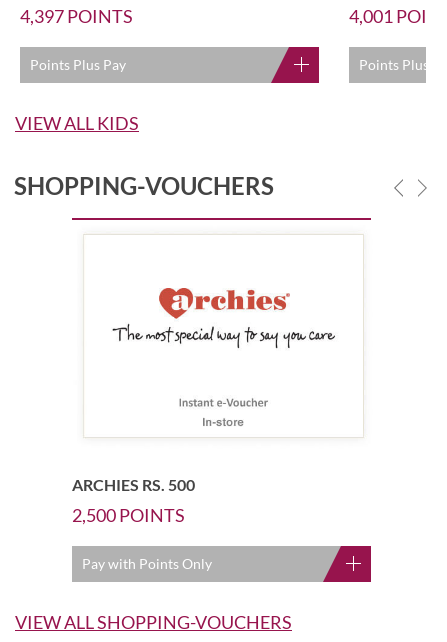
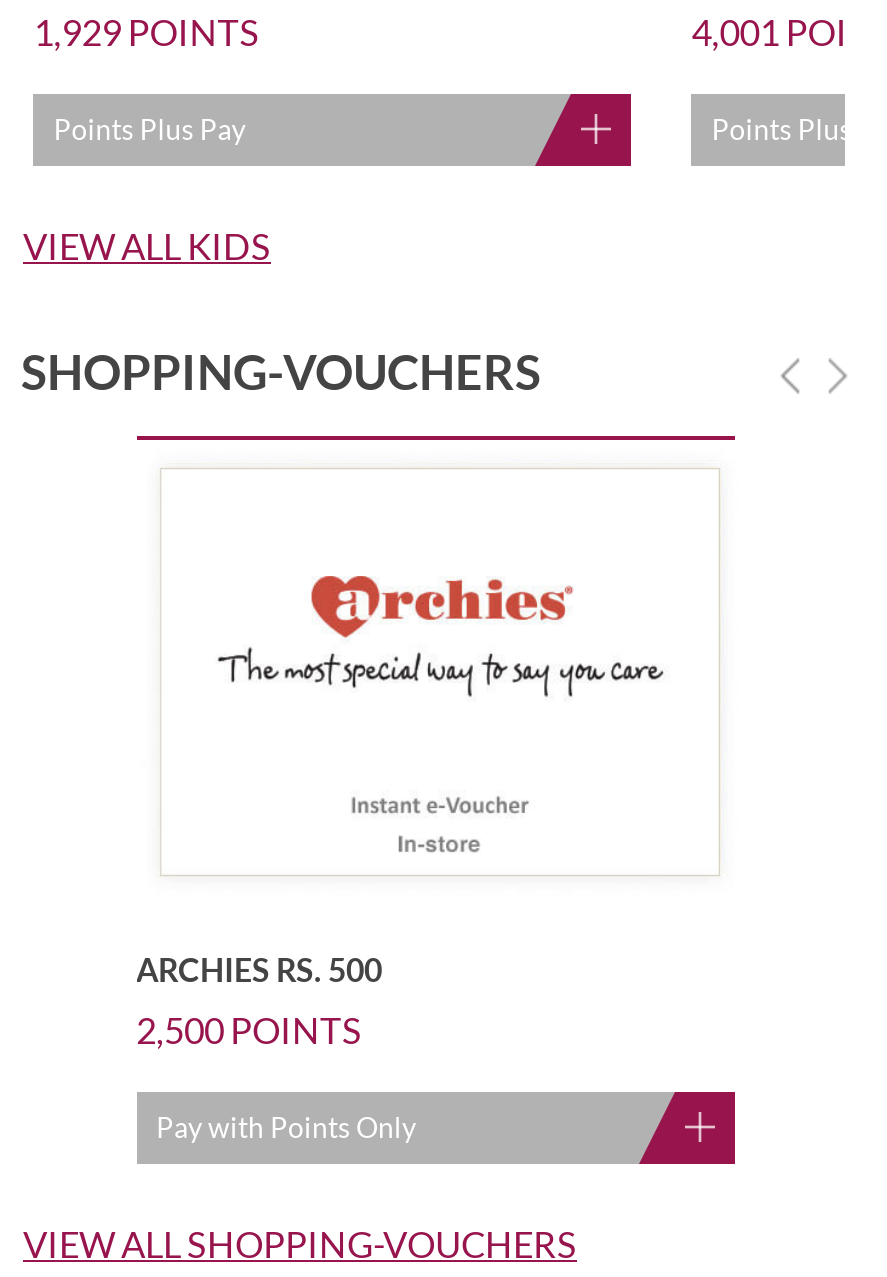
- 4,397 POINTS
+ 1,929 POINTS
